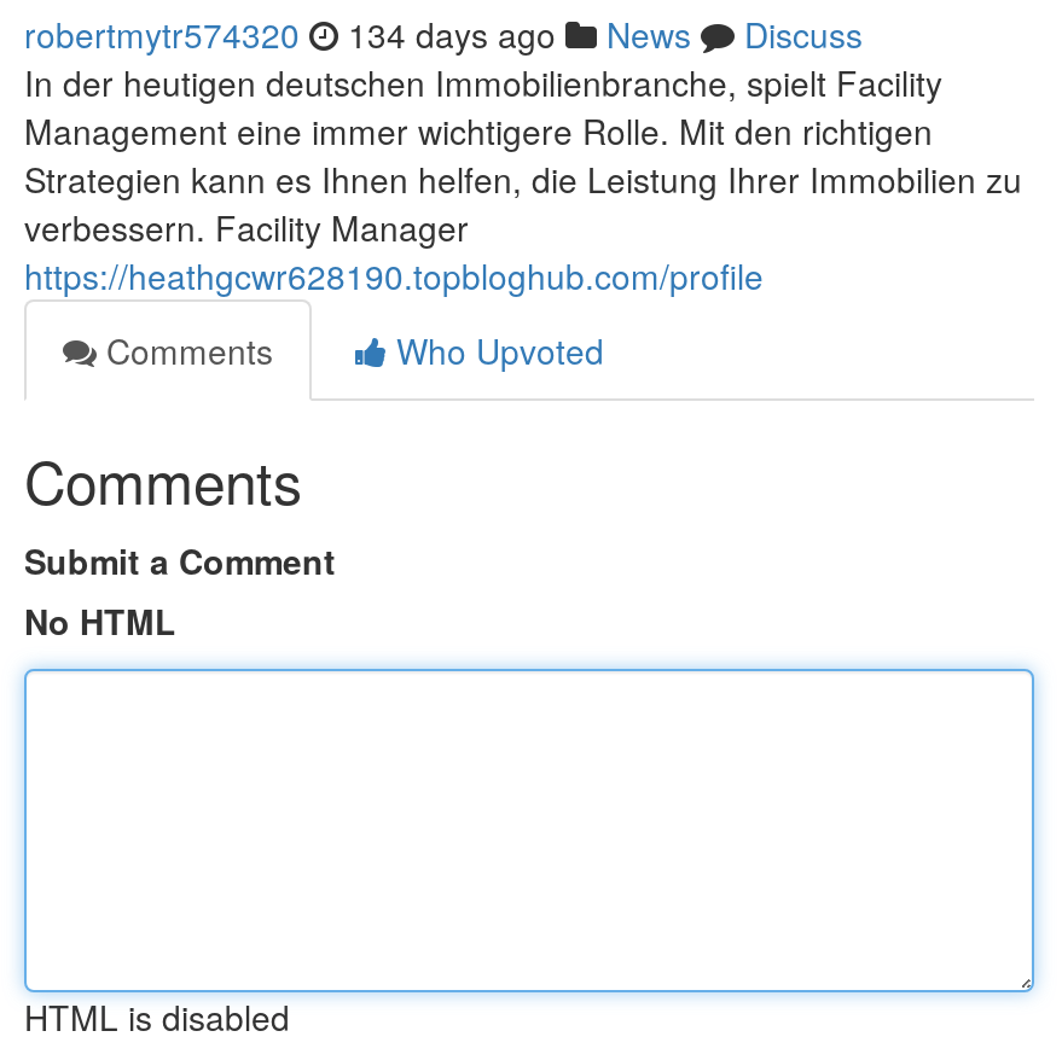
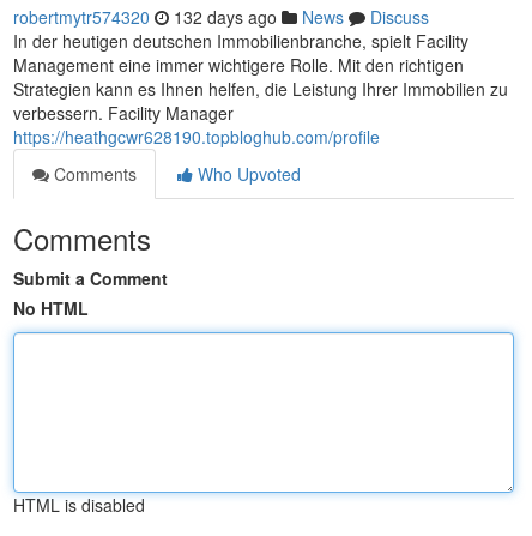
- robertmytr574320 134 days ago News Discuss
+ robertmytr574320 132 days ago News Discuss
